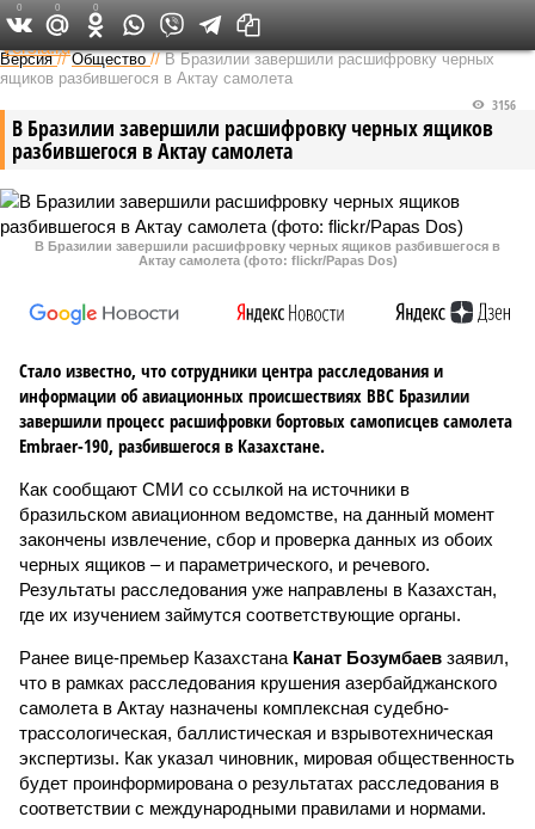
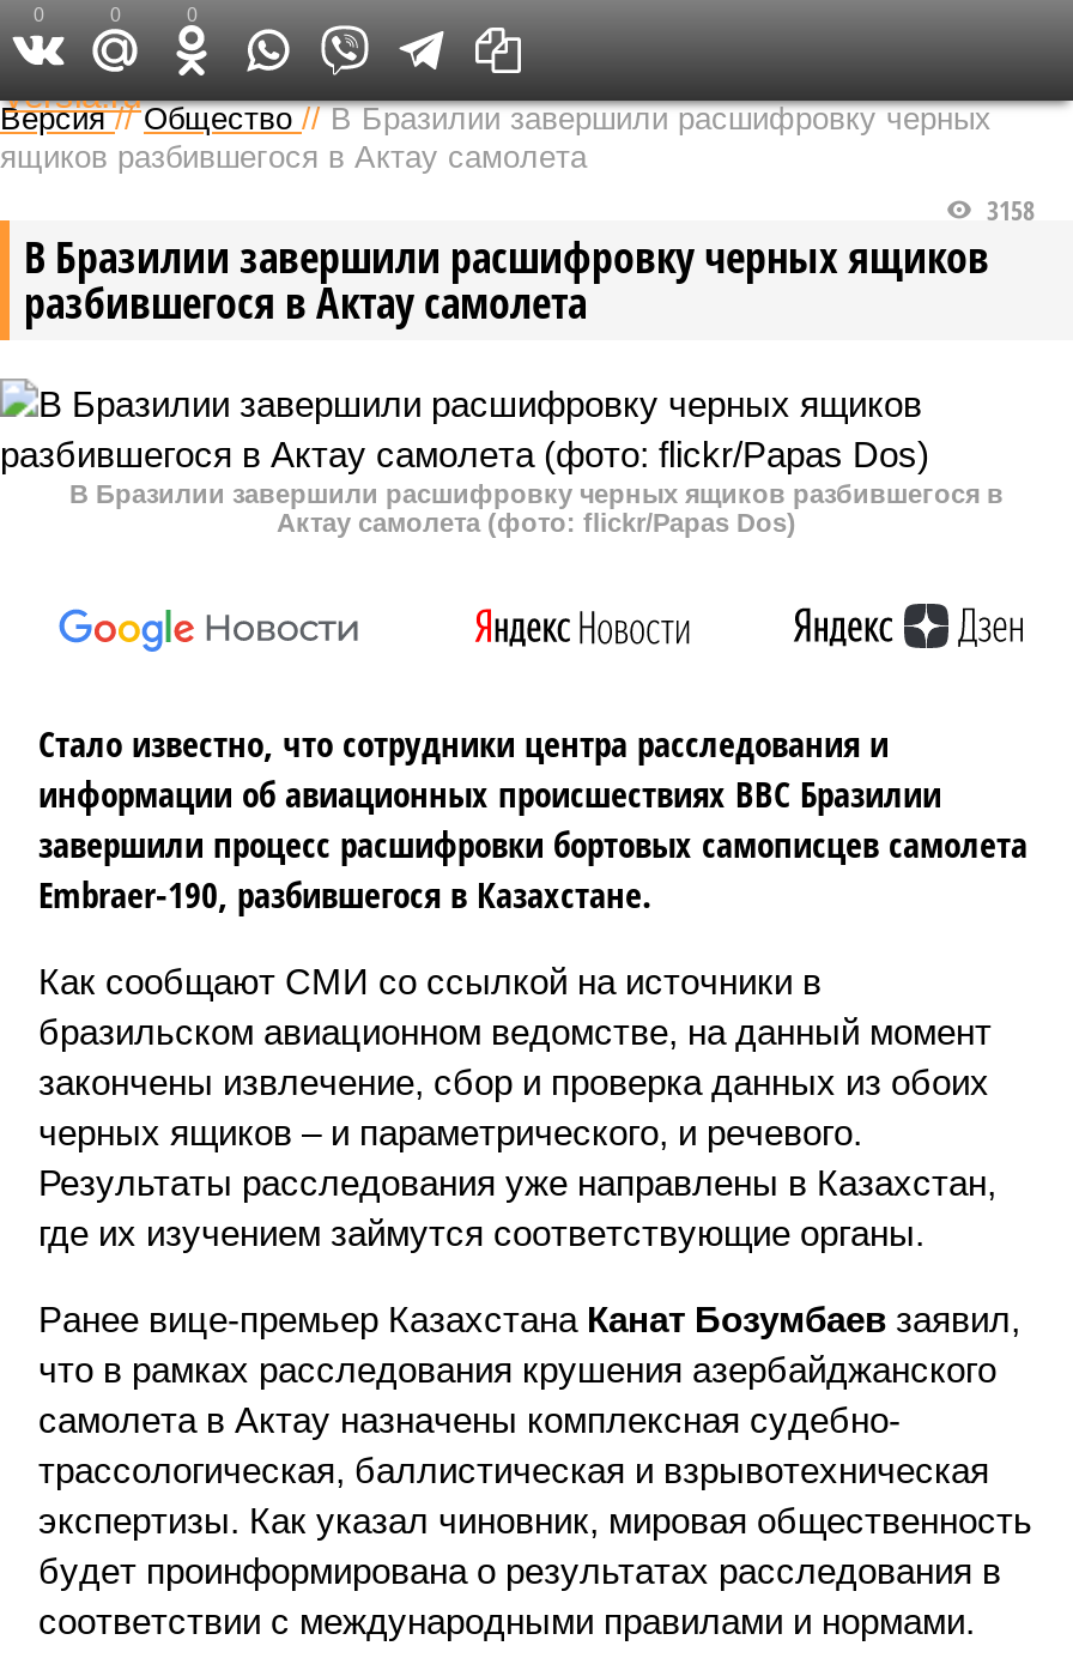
- 3156
+ 3158
